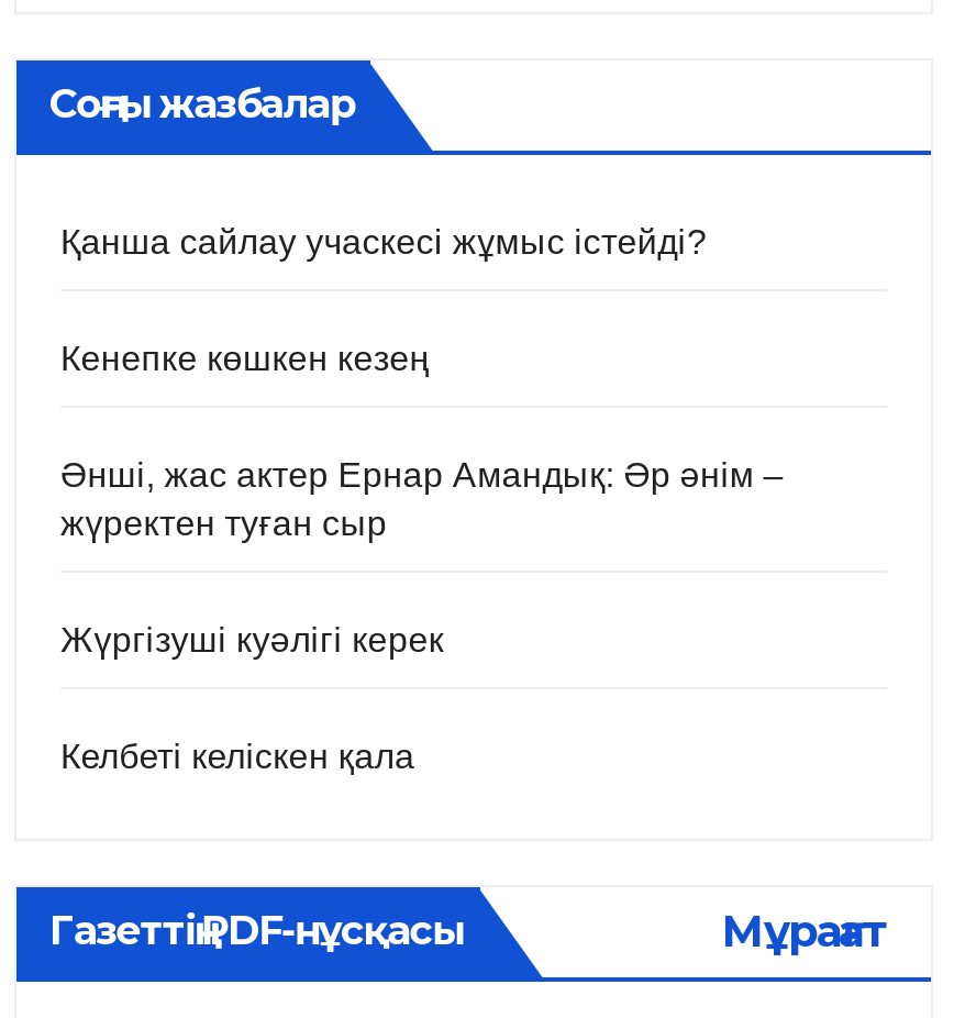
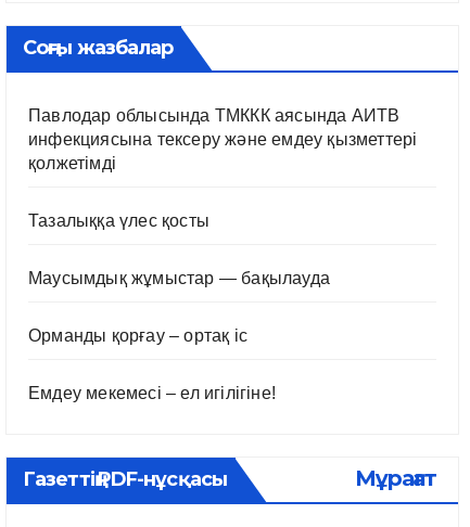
- Қанша сайлау учаскесі жұмыс істейді?
+ Павлодар облысында ТМККК аясында АИТВ
+ инфекциясына тексеру және емдеу қызметтері
+ қолжетімді

- Кенепке көшкен кезең
+ Тазалыққа үлес қосты

- Әнші, жас актер Ернар Амандық: Әр әнім –
- жүректен туған сыр
+ Маусымдық жұмыстар — бақылауда

- Жүргізуші куәлігі керек
+ Орманды қорғау – ортақ іс

- Келбеті келіскен қала
+ Емдеу мекемесі – ел игілігіне!
